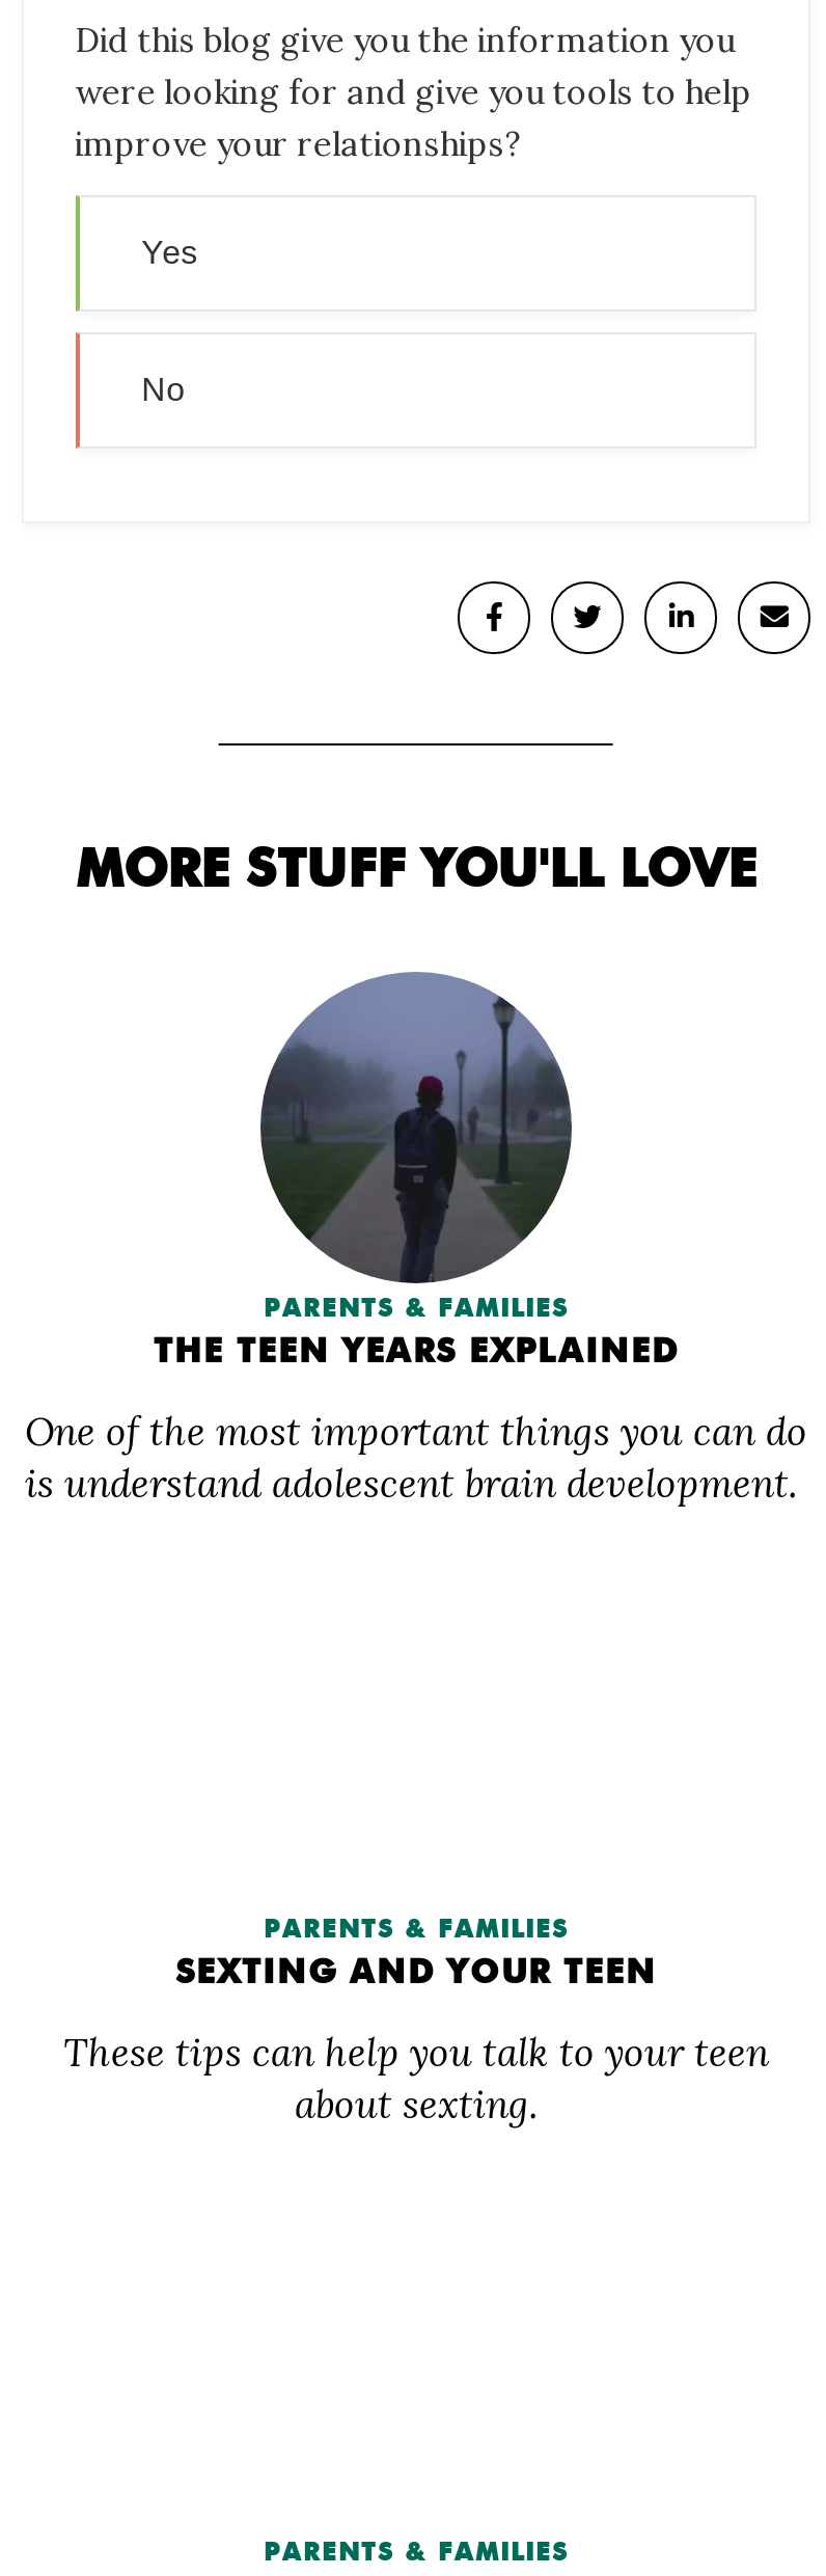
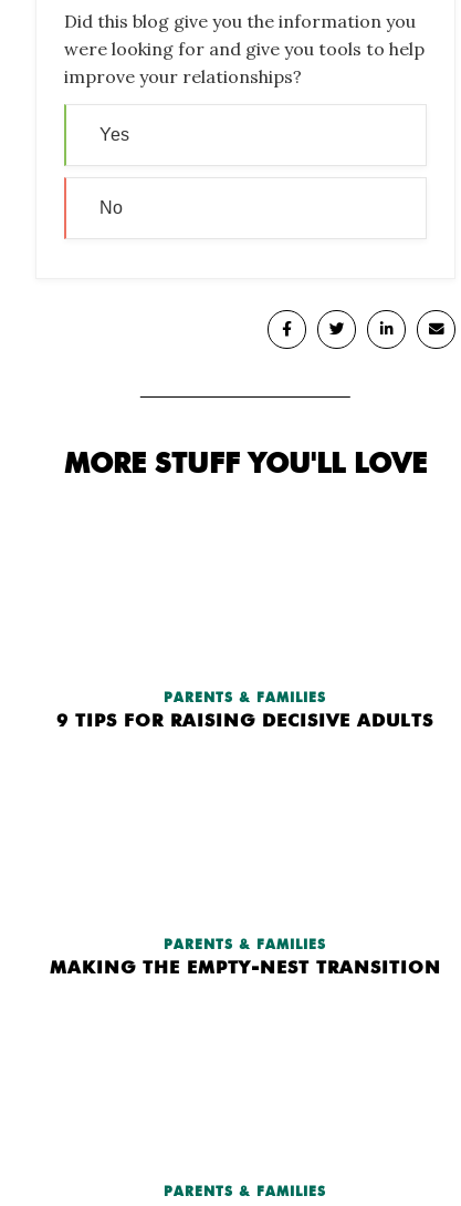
- [image]

- THE TEEN YEARS EXPLAINED
- One of the most important things you can do
- is understand adolescent brain development.
+ 9 TIPS FOR RAISING DECISIVE ADULTS

- SEXTING AND YOUR TEEN
- These tips can help you talk to your teen
- about sexting.
+ MAKING THE EMPTY-NEST TRANSITION
